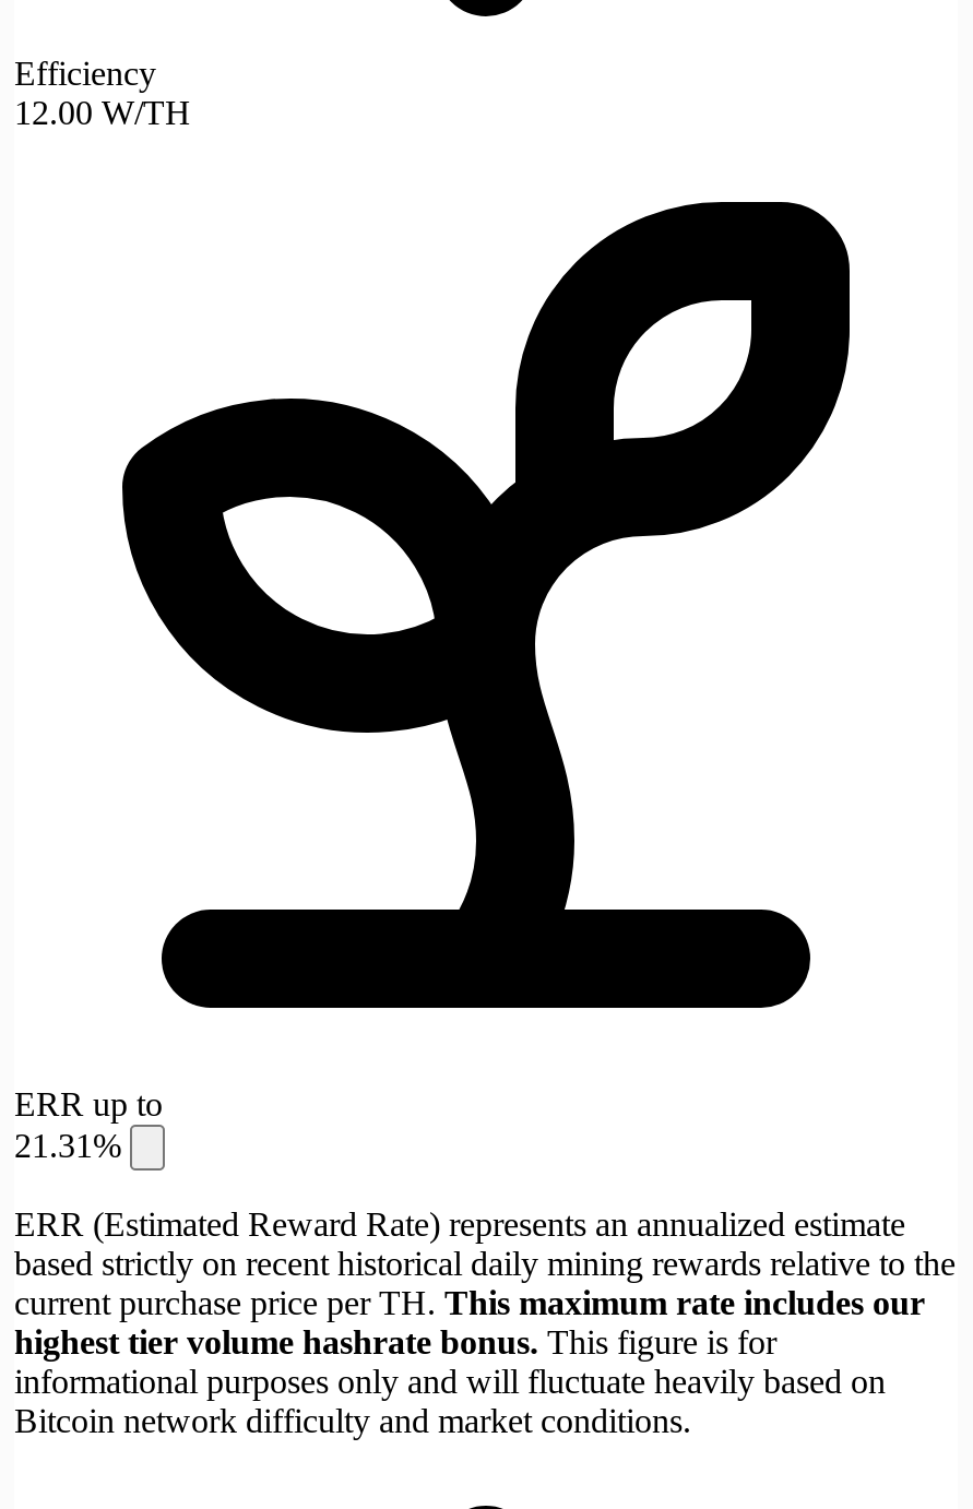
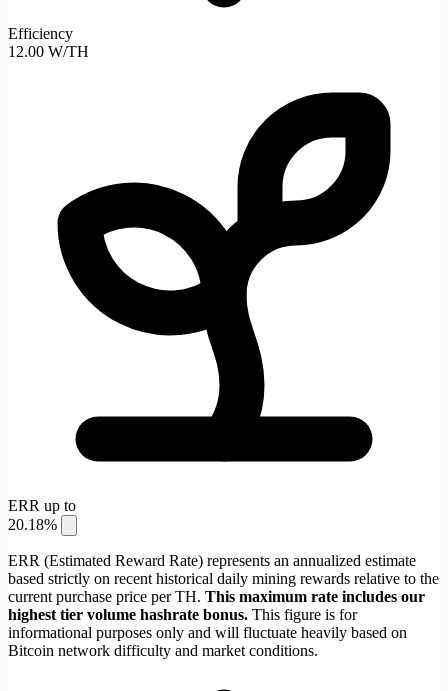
- 21.31%
+ 20.18%
